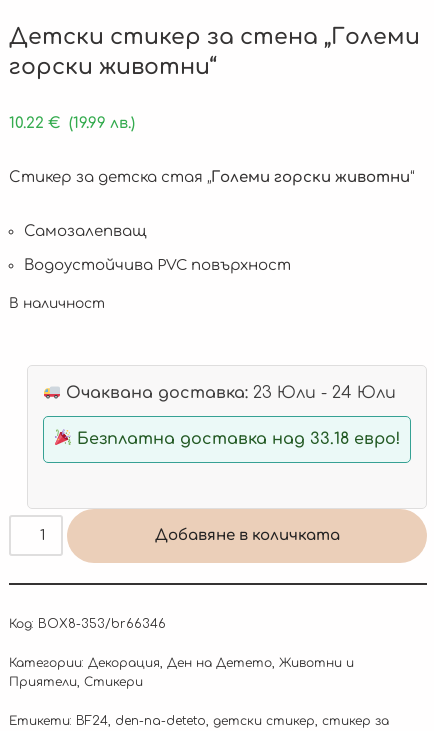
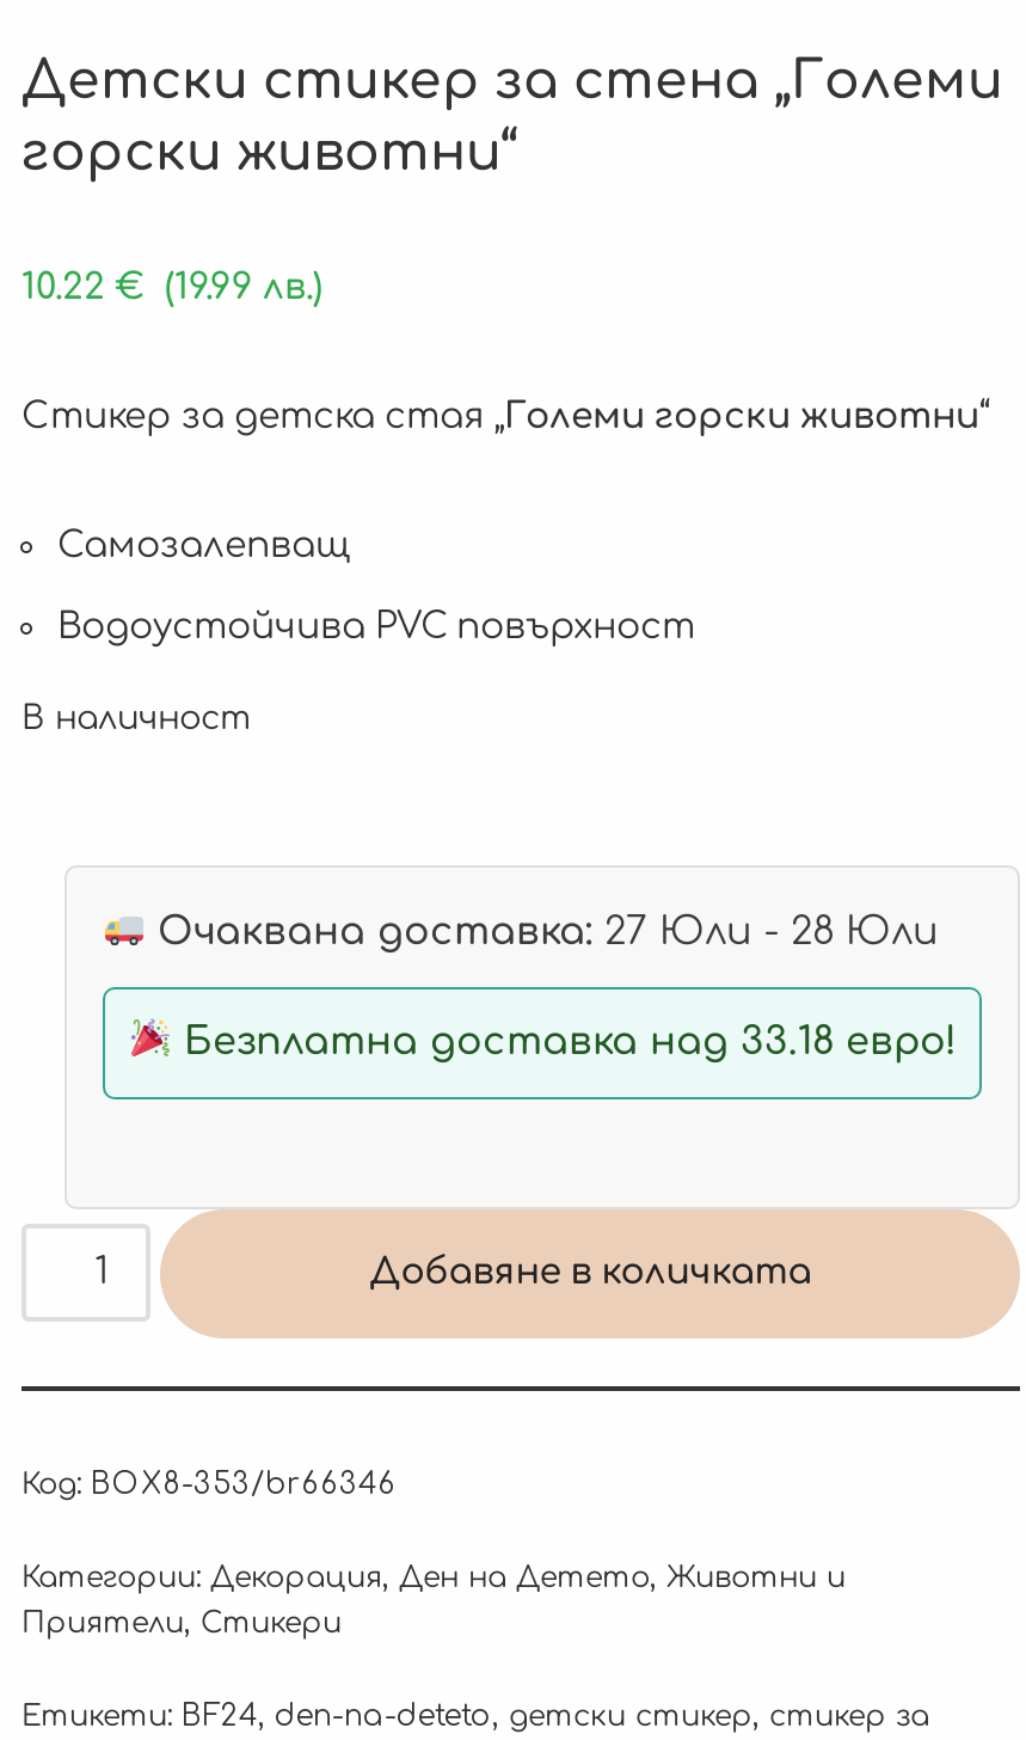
- Очаквана доставка: 23 Юли - 24 Юли
+ Очаквана доставка: 27 Юли - 28 Юли
